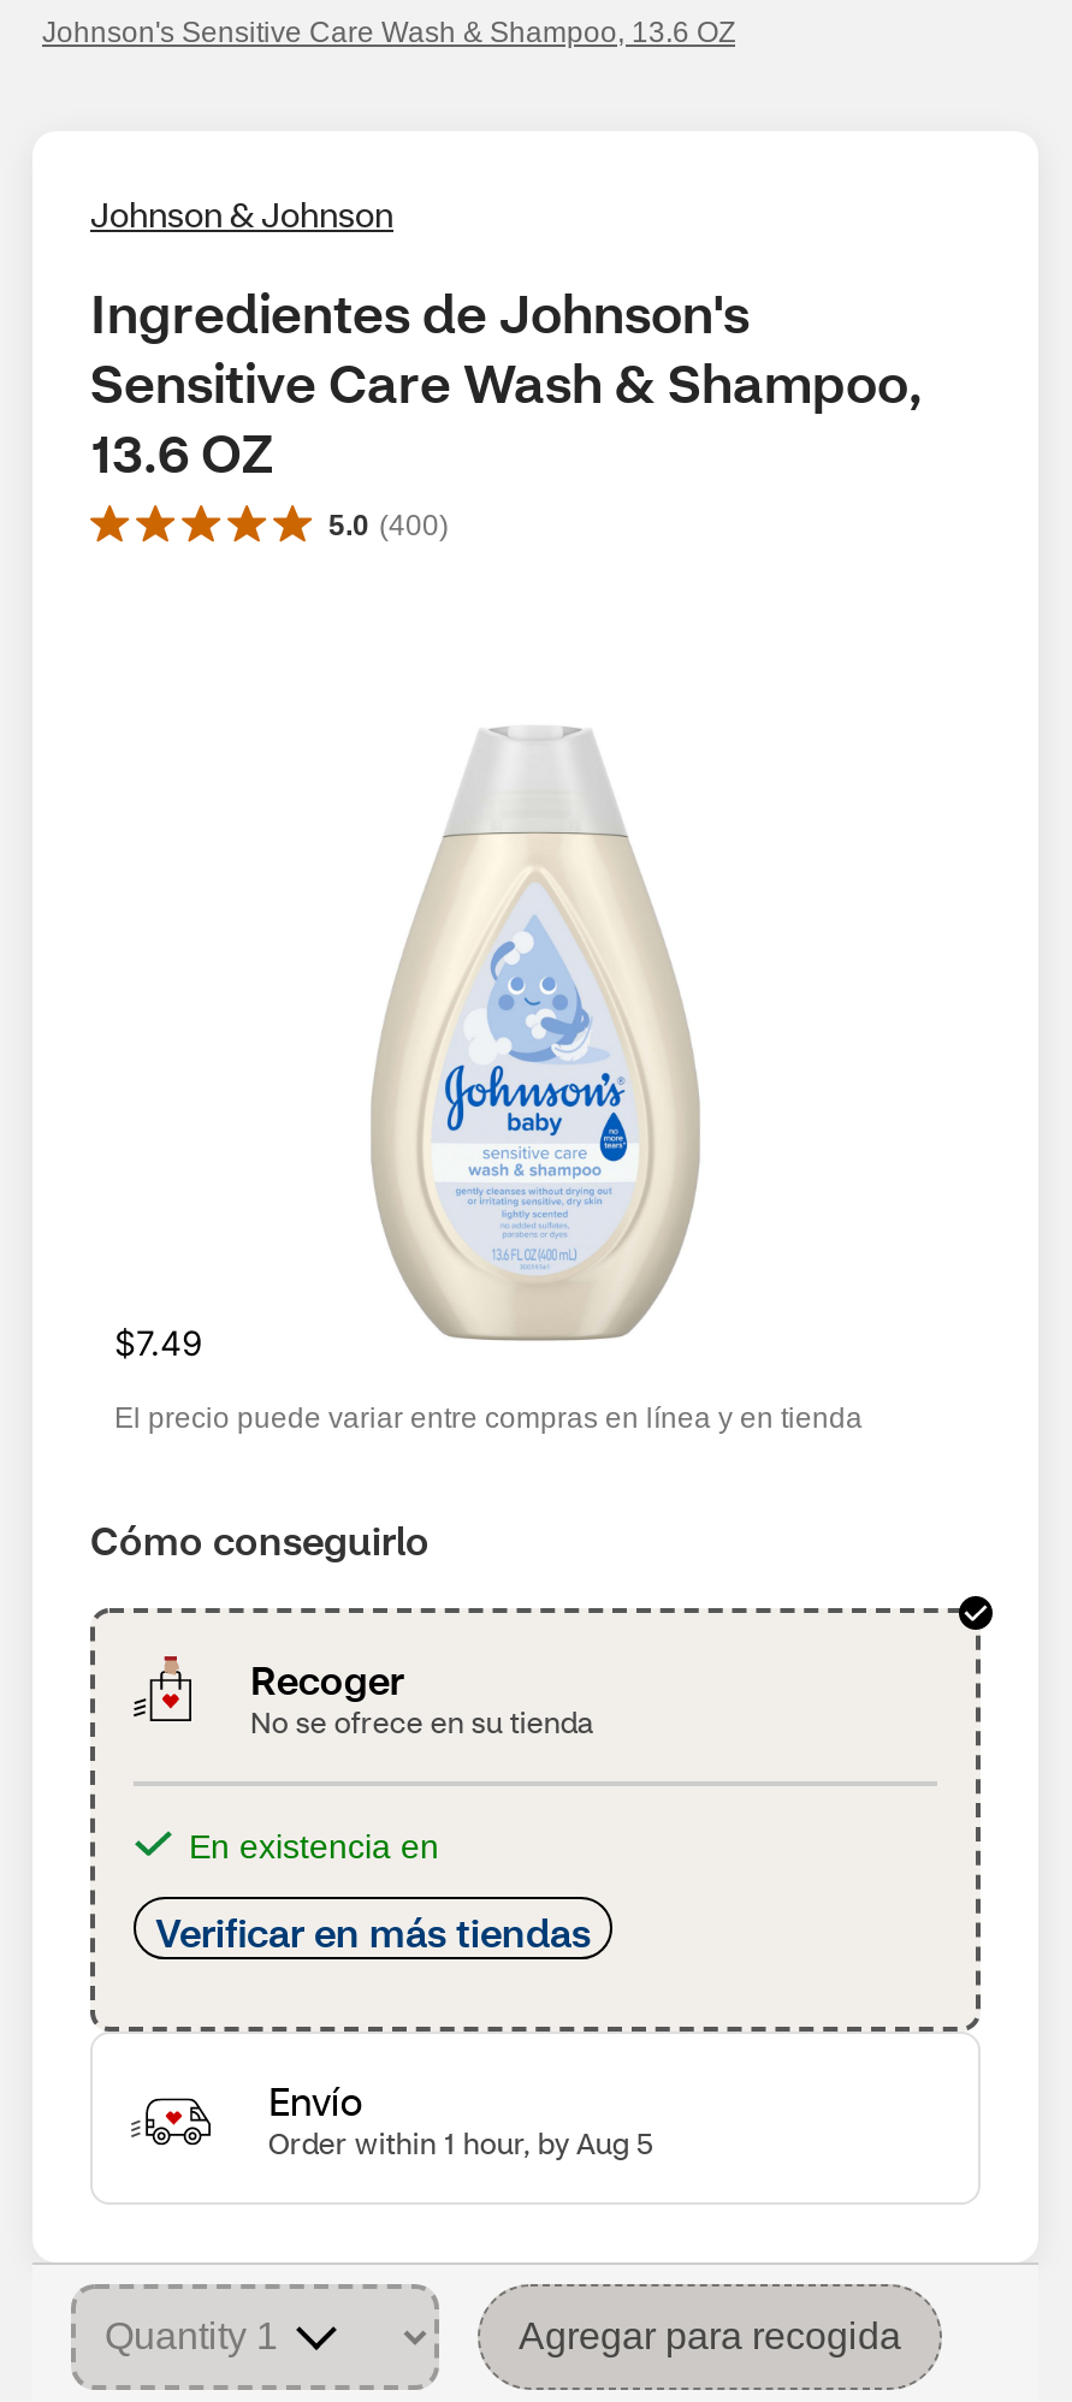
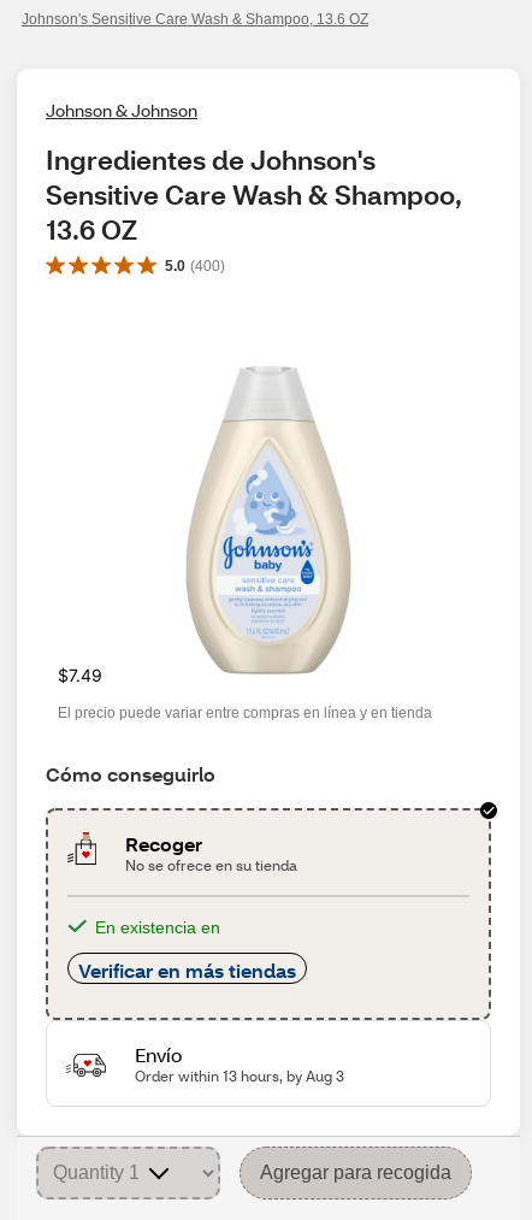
- Order within 1 hour, by Aug 5
+ Order within 13 hours, by Aug 3
